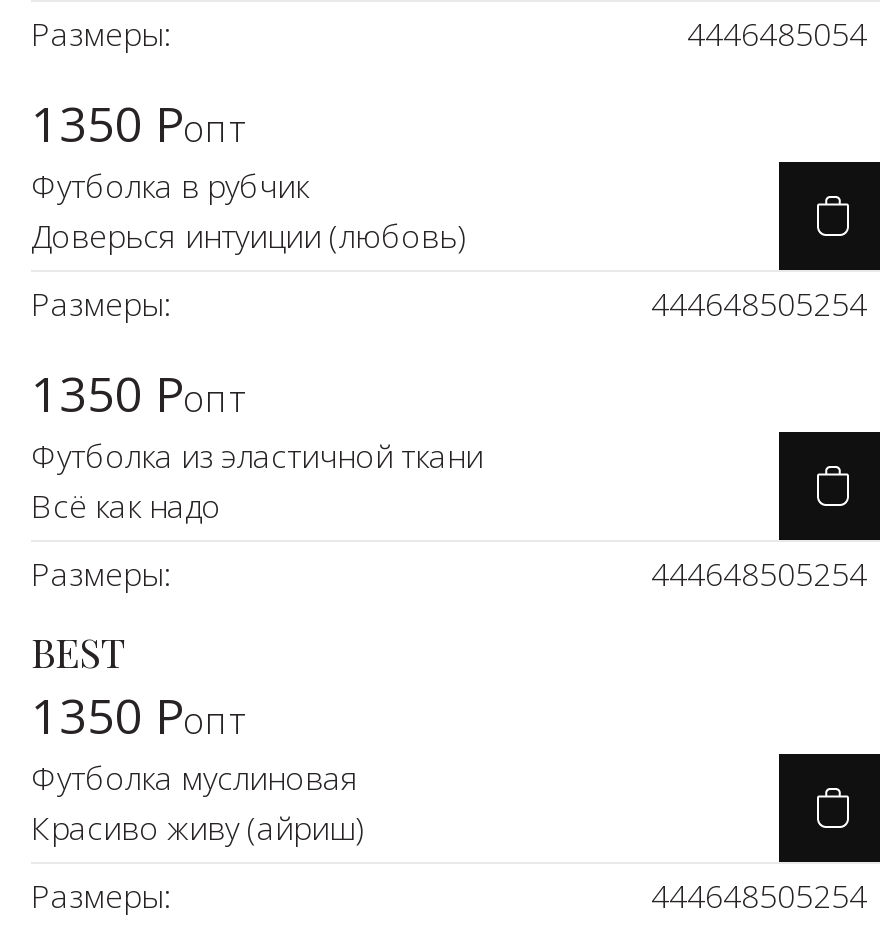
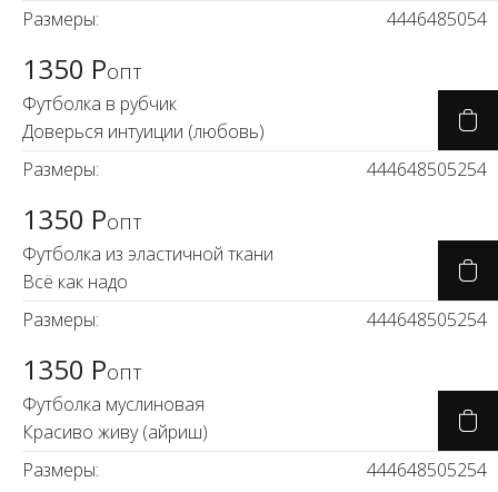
- BEST
